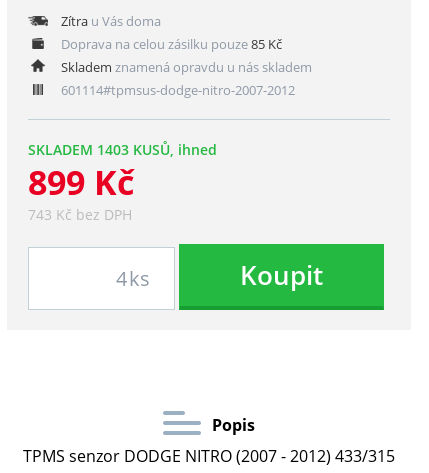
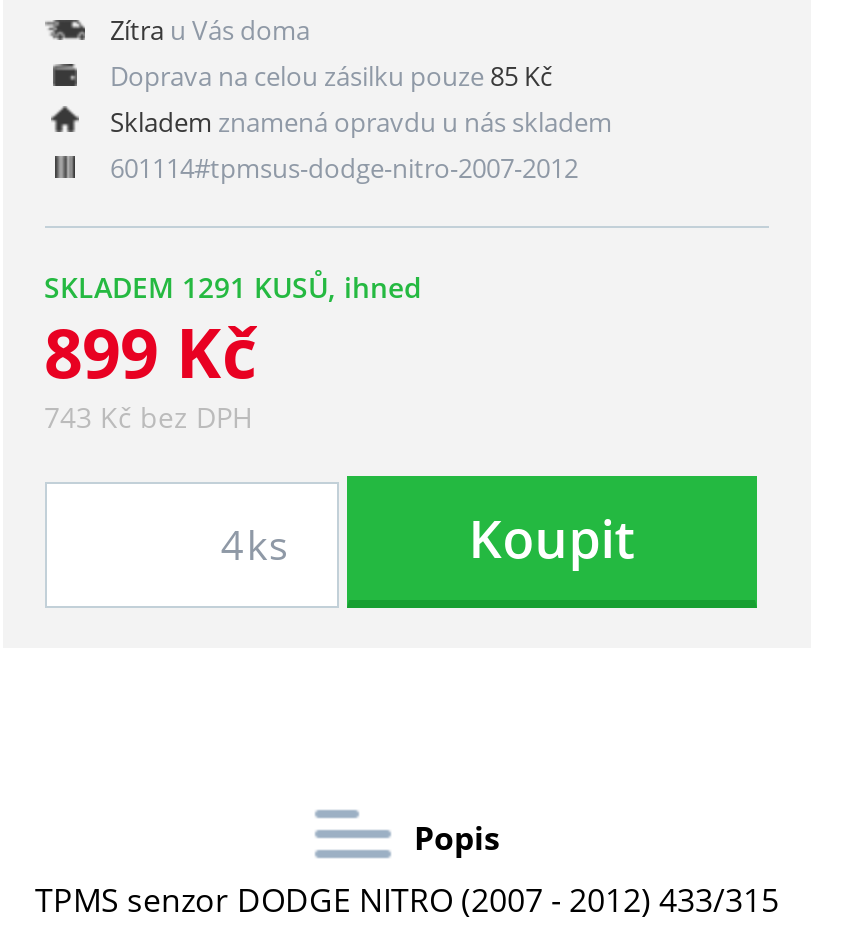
- SKLADEM 1403 KUSŮ, ihned
+ SKLADEM 1291 KUSŮ, ihned
